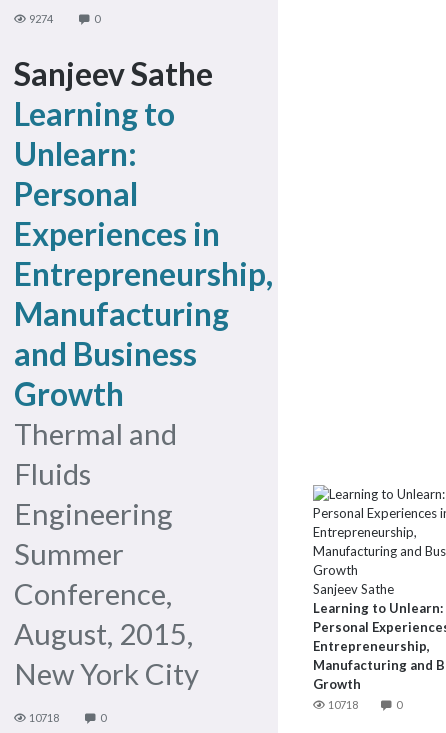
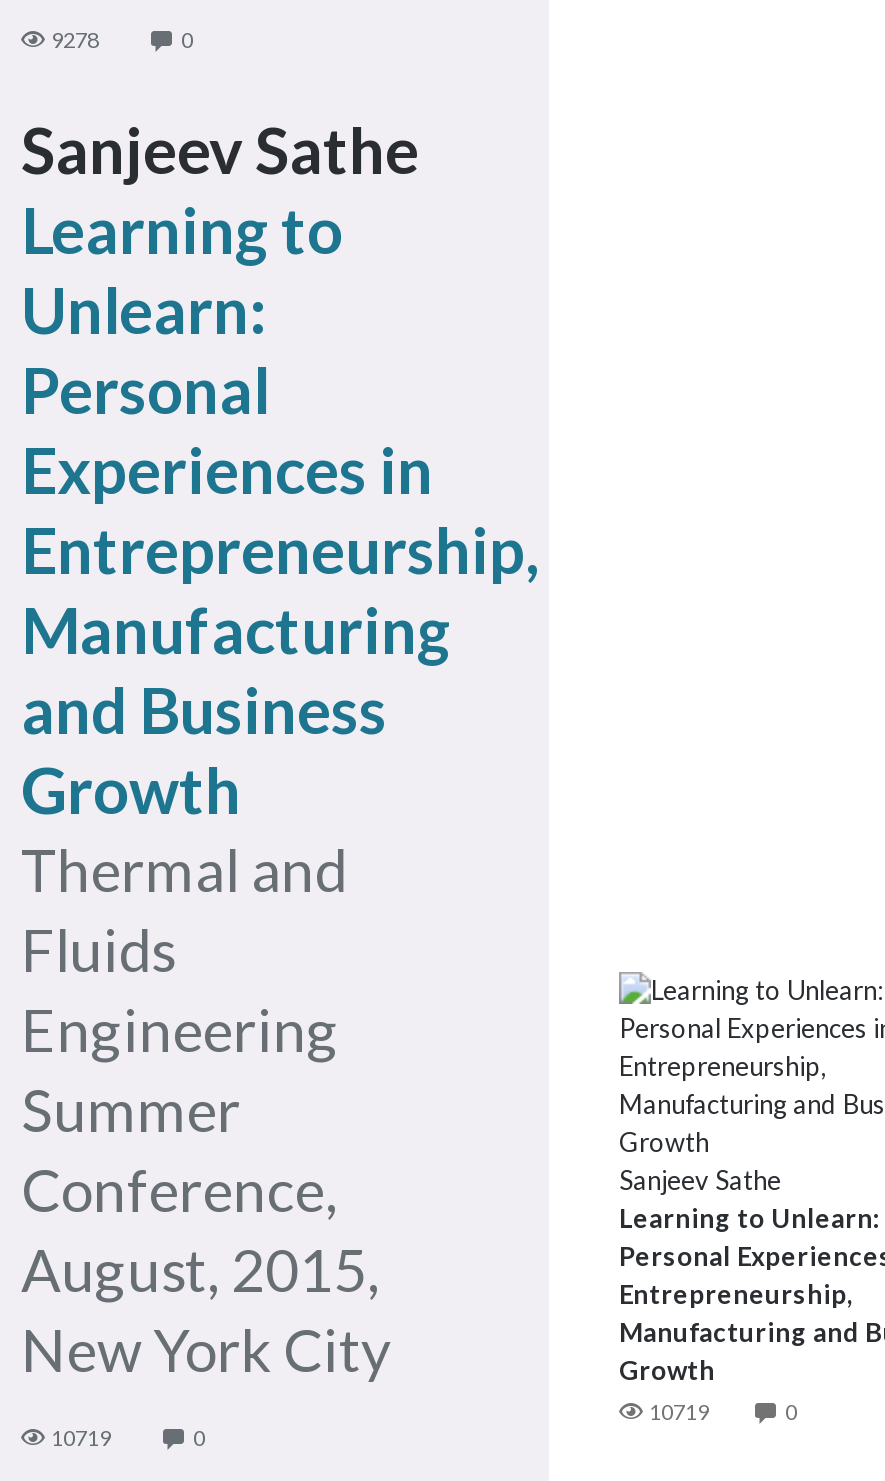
- 9274
+ 9278

- 10718
+ 10719

- 10718
+ 10719
